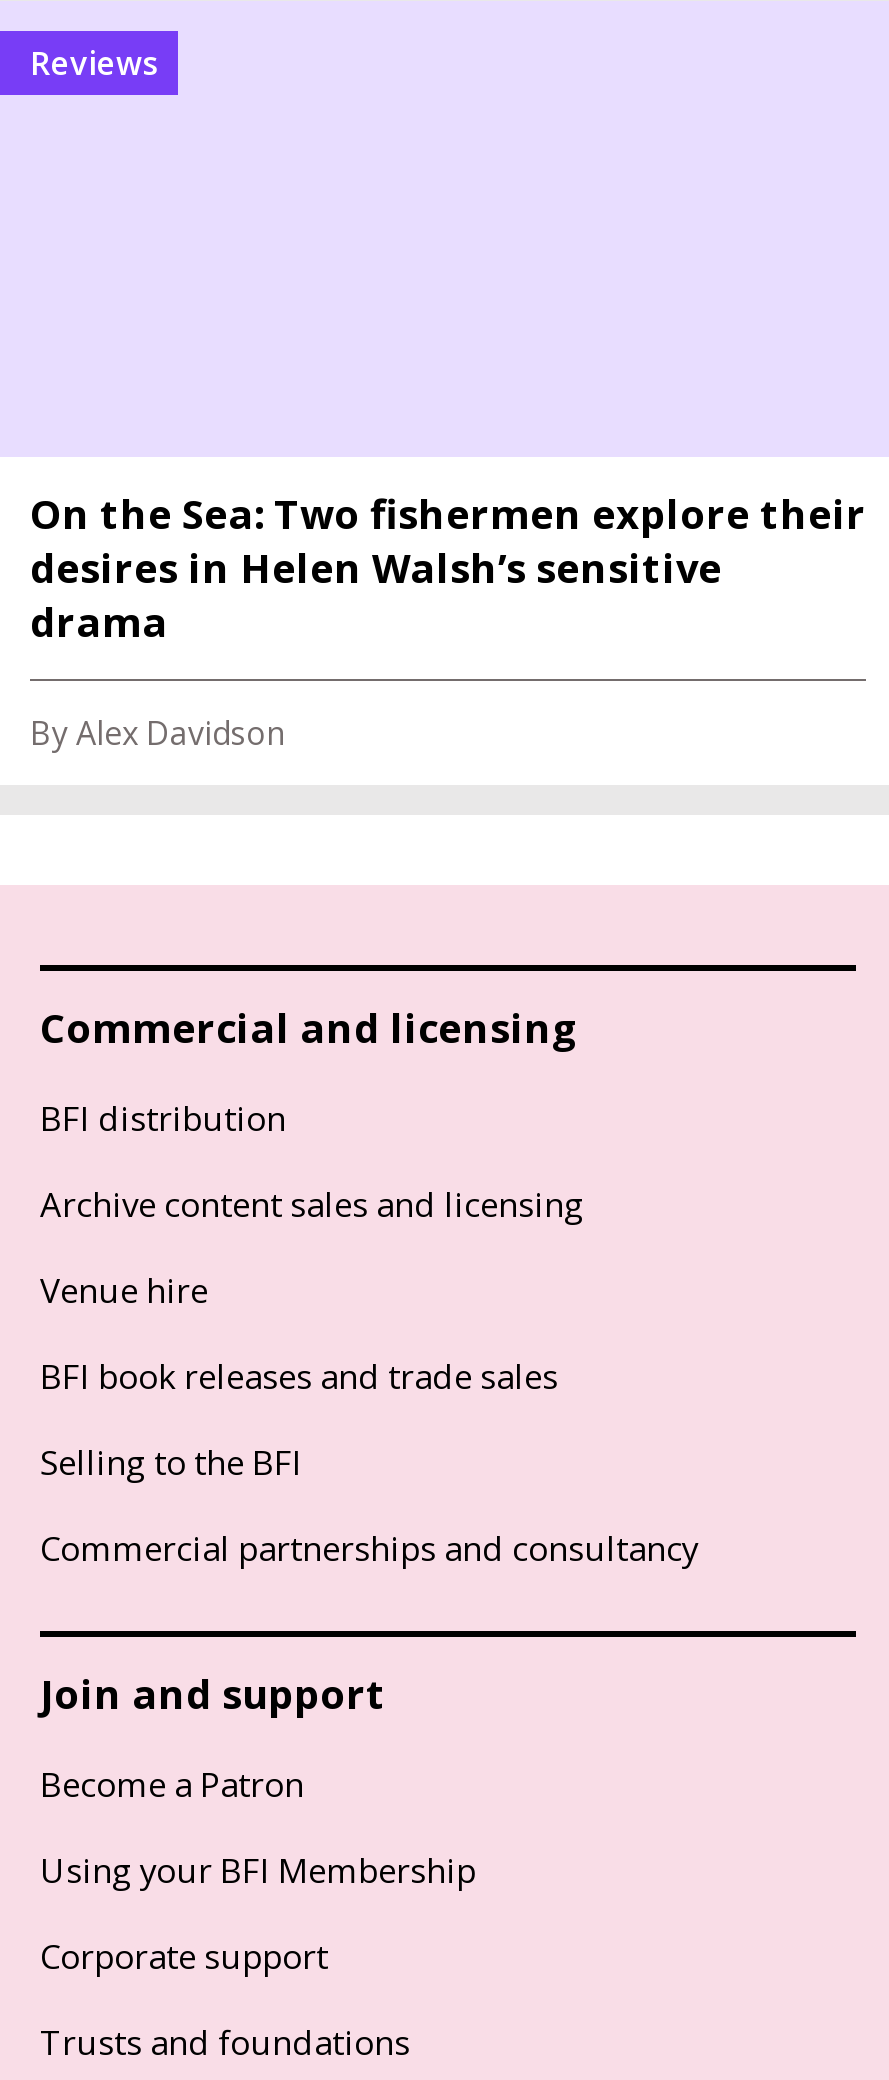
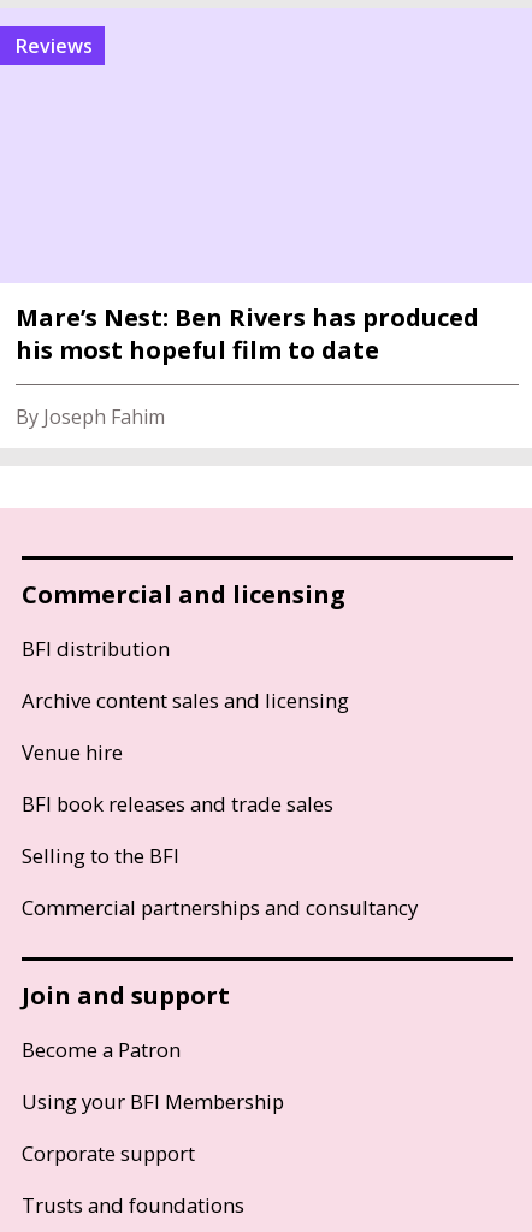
- On the Sea: Two fishermen explore their
- desires in Helen Walsh’s sensitive
- drama
+ Mare’s Nest: Ben Rivers has produced
+ his most hopeful film to date

- By Alex Davidson
+ By Joseph Fahim
